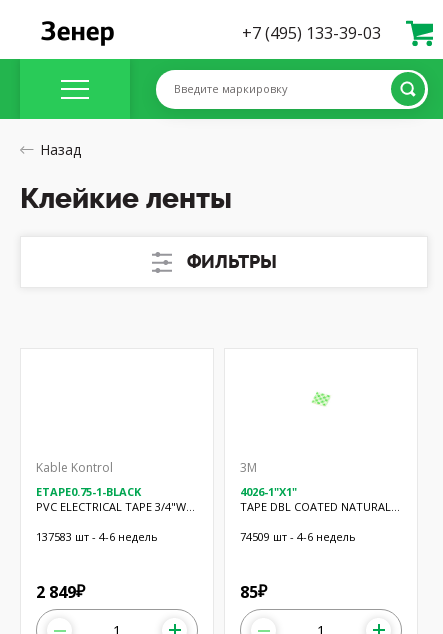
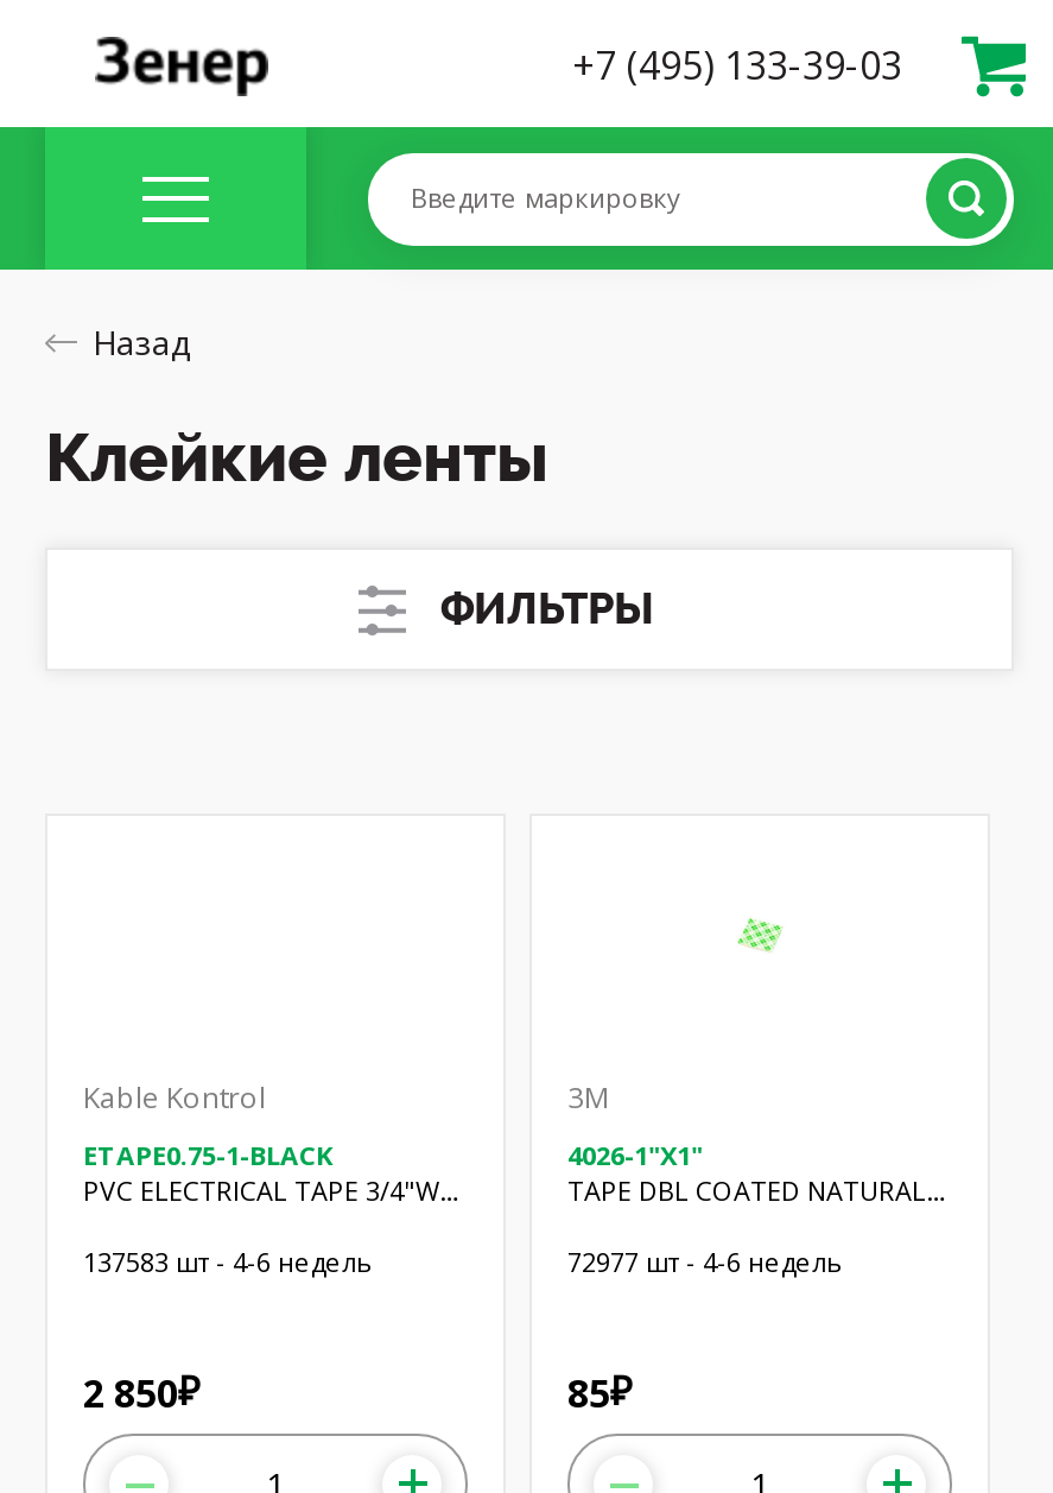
- 74509 шт - 4-6 недель
+ 72977 шт - 4-6 недель

- 2 849₽
+ 2 850₽
